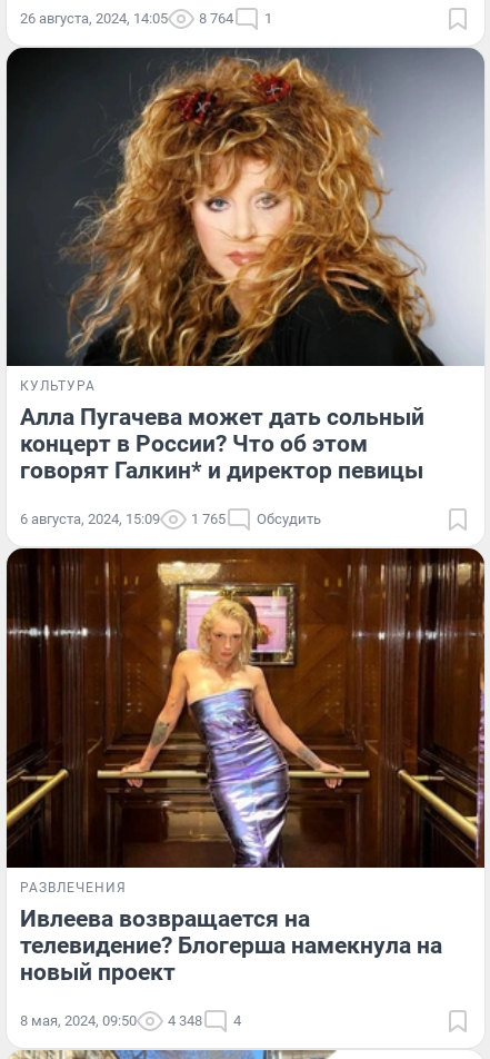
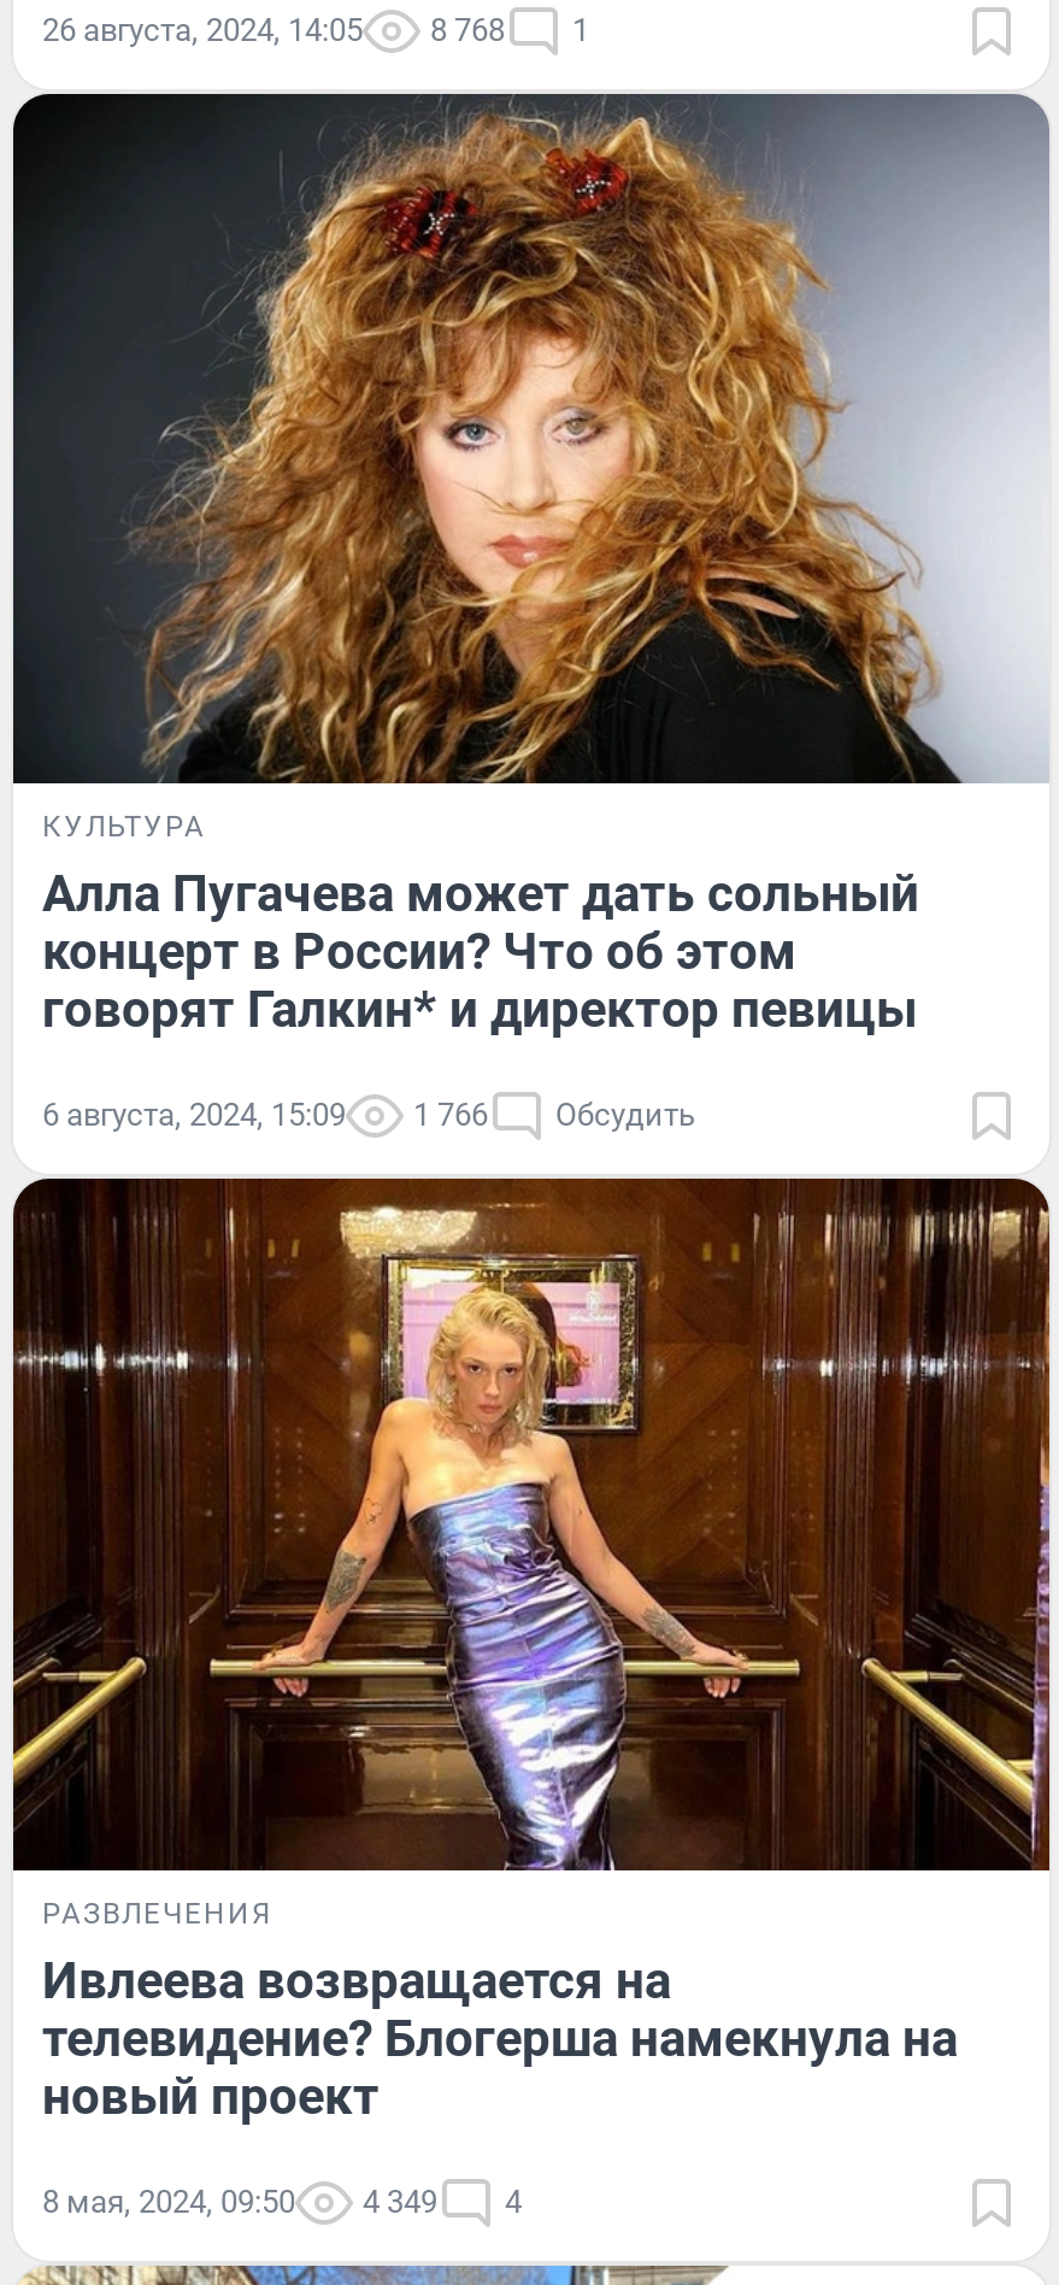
- 26 августа, 2024, 14:05 8 764 1
+ 26 августа, 2024, 14:05 8 768 1

- 1 765
+ 1 766

- 8 мая, 2024, 09:50 4 348 4
+ 8 мая, 2024, 09:50 4 349 4
